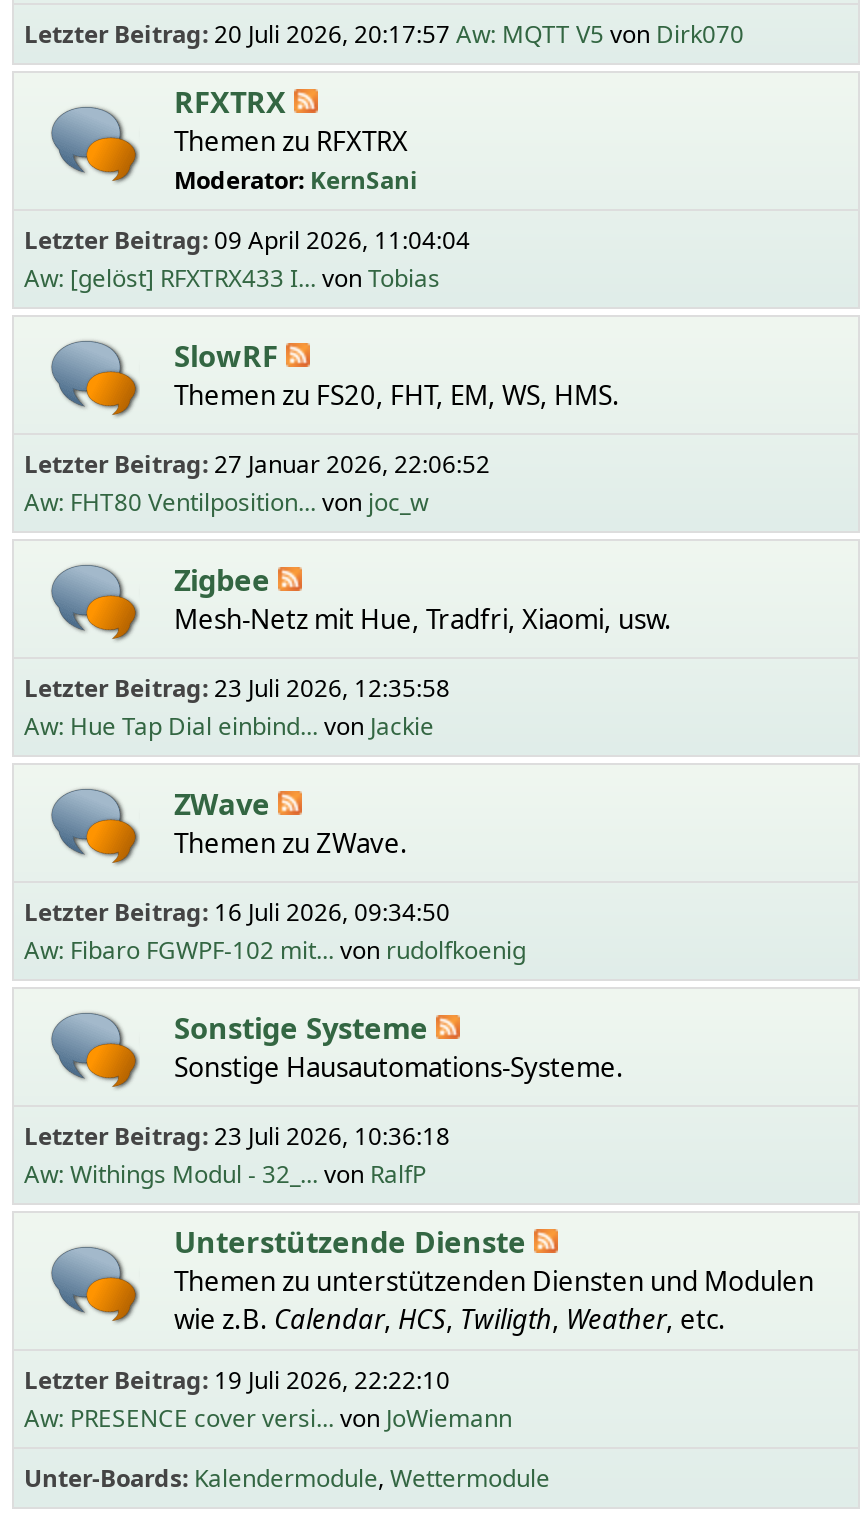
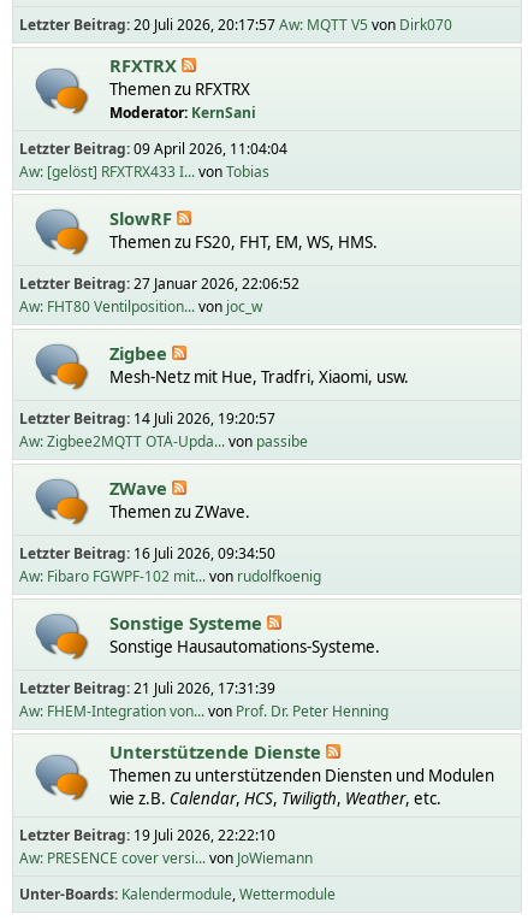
- Letzter Beitrag: 23 Juli 2026, 12:35:58
- Aw: Hue Tap Dial einbind... von Jackie
+ Letzter Beitrag: 14 Juli 2026, 19:20:57
+ Aw: Zigbee2MQTT OTA-Upda... von passibe

- Letzter Beitrag: 23 Juli 2026, 10:36:18
- Aw: Withings Modul - 32_... von RalfP
+ Letzter Beitrag: 21 Juli 2026, 17:31:39
+ Aw: FHEM-Integration von... von Prof. Dr. Peter Henning
